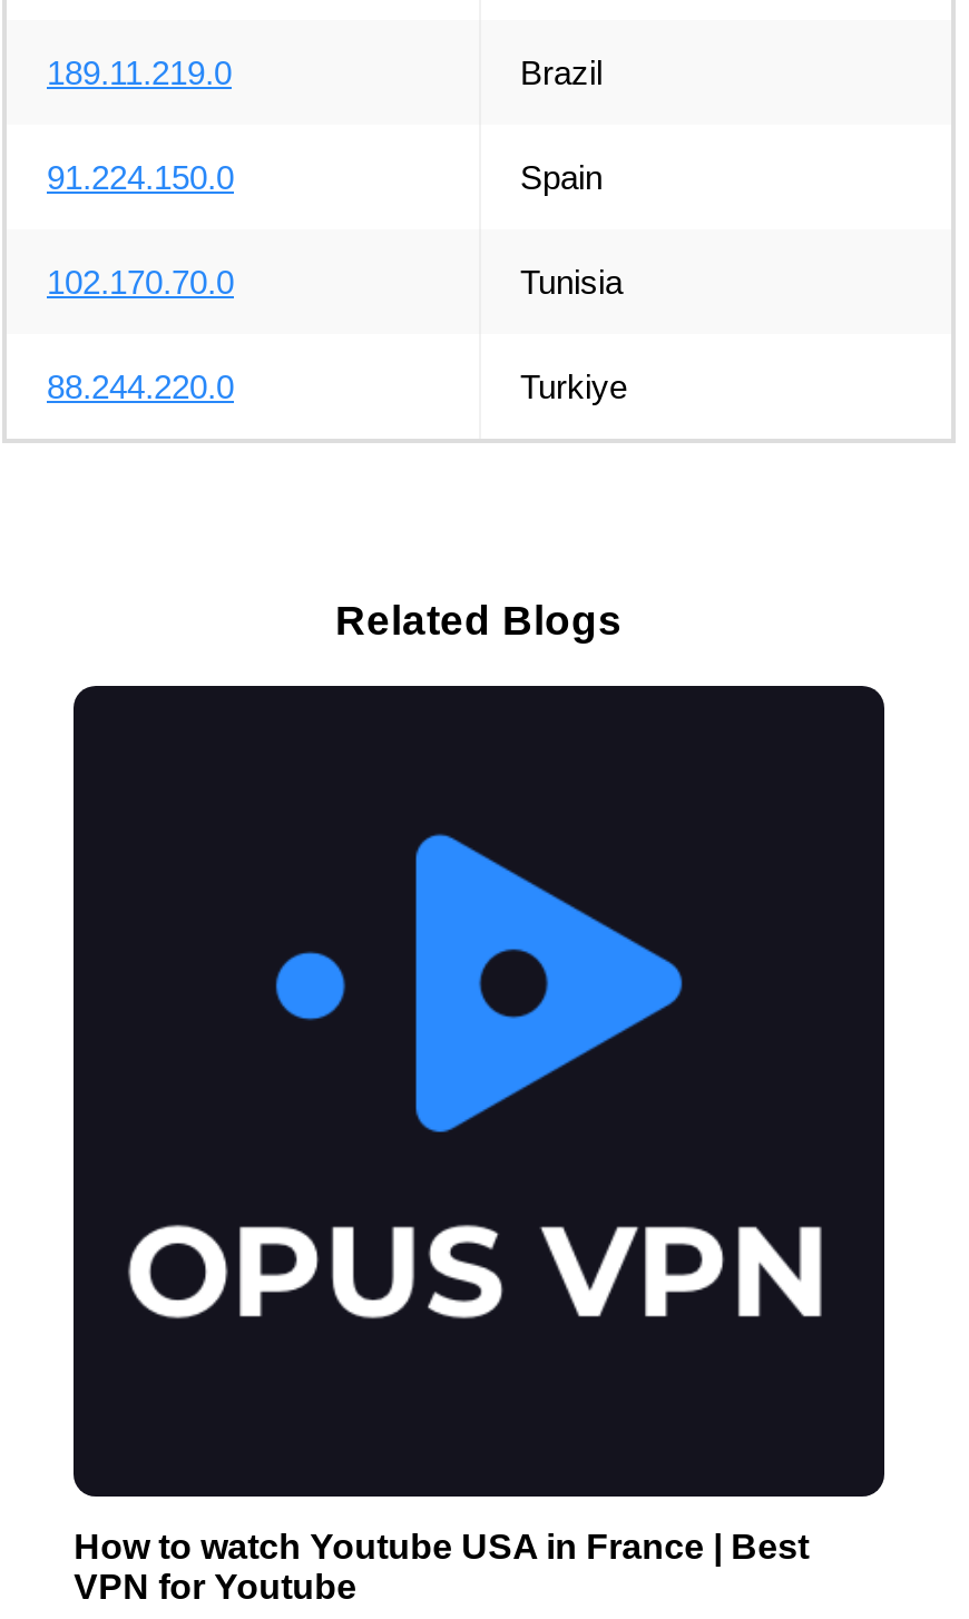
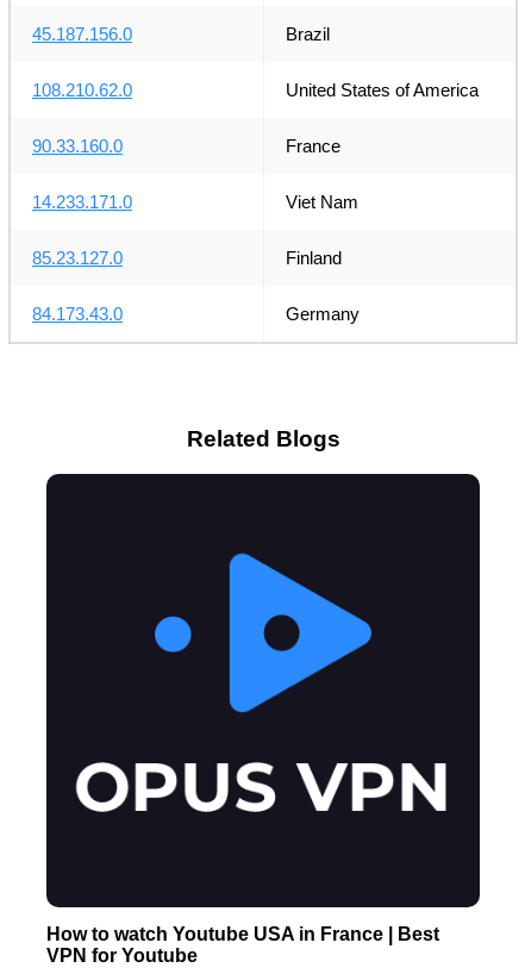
- 189.11.219.0
+ 45.187.156.0

- 91.224.150.0
- Spain
- 102.170.70.0
- Tunisia
- 88.244.220.0
- Turkiye
+ 108.210.62.0
+ United States of America
+ 90.33.160.0
+ France
+ 14.233.171.0
+ Viet Nam
+ 85.23.127.0
+ Finland
+ 84.173.43.0
+ Germany
